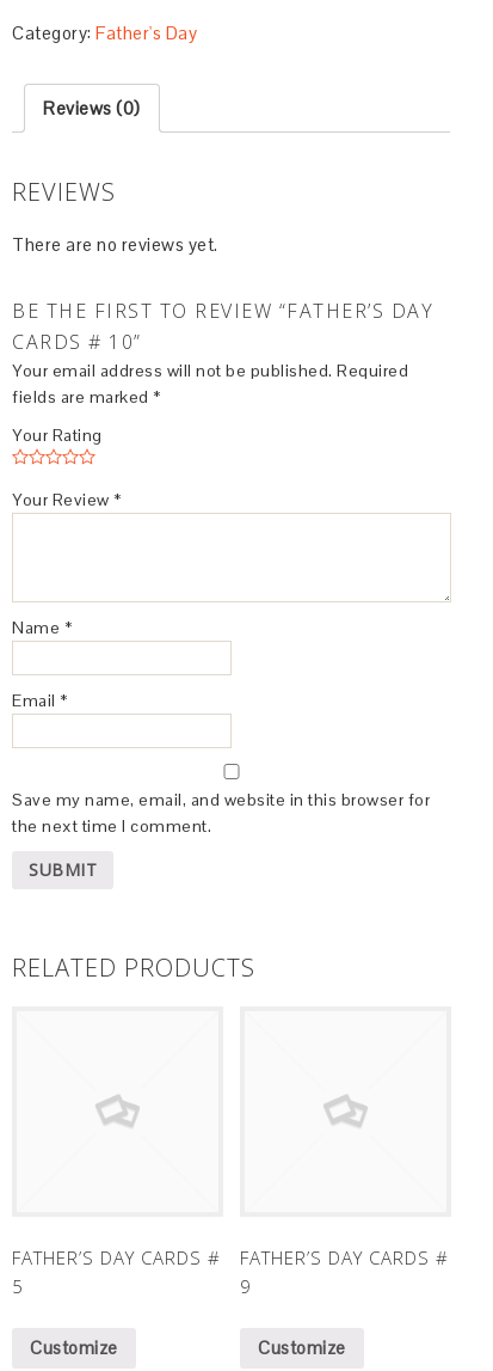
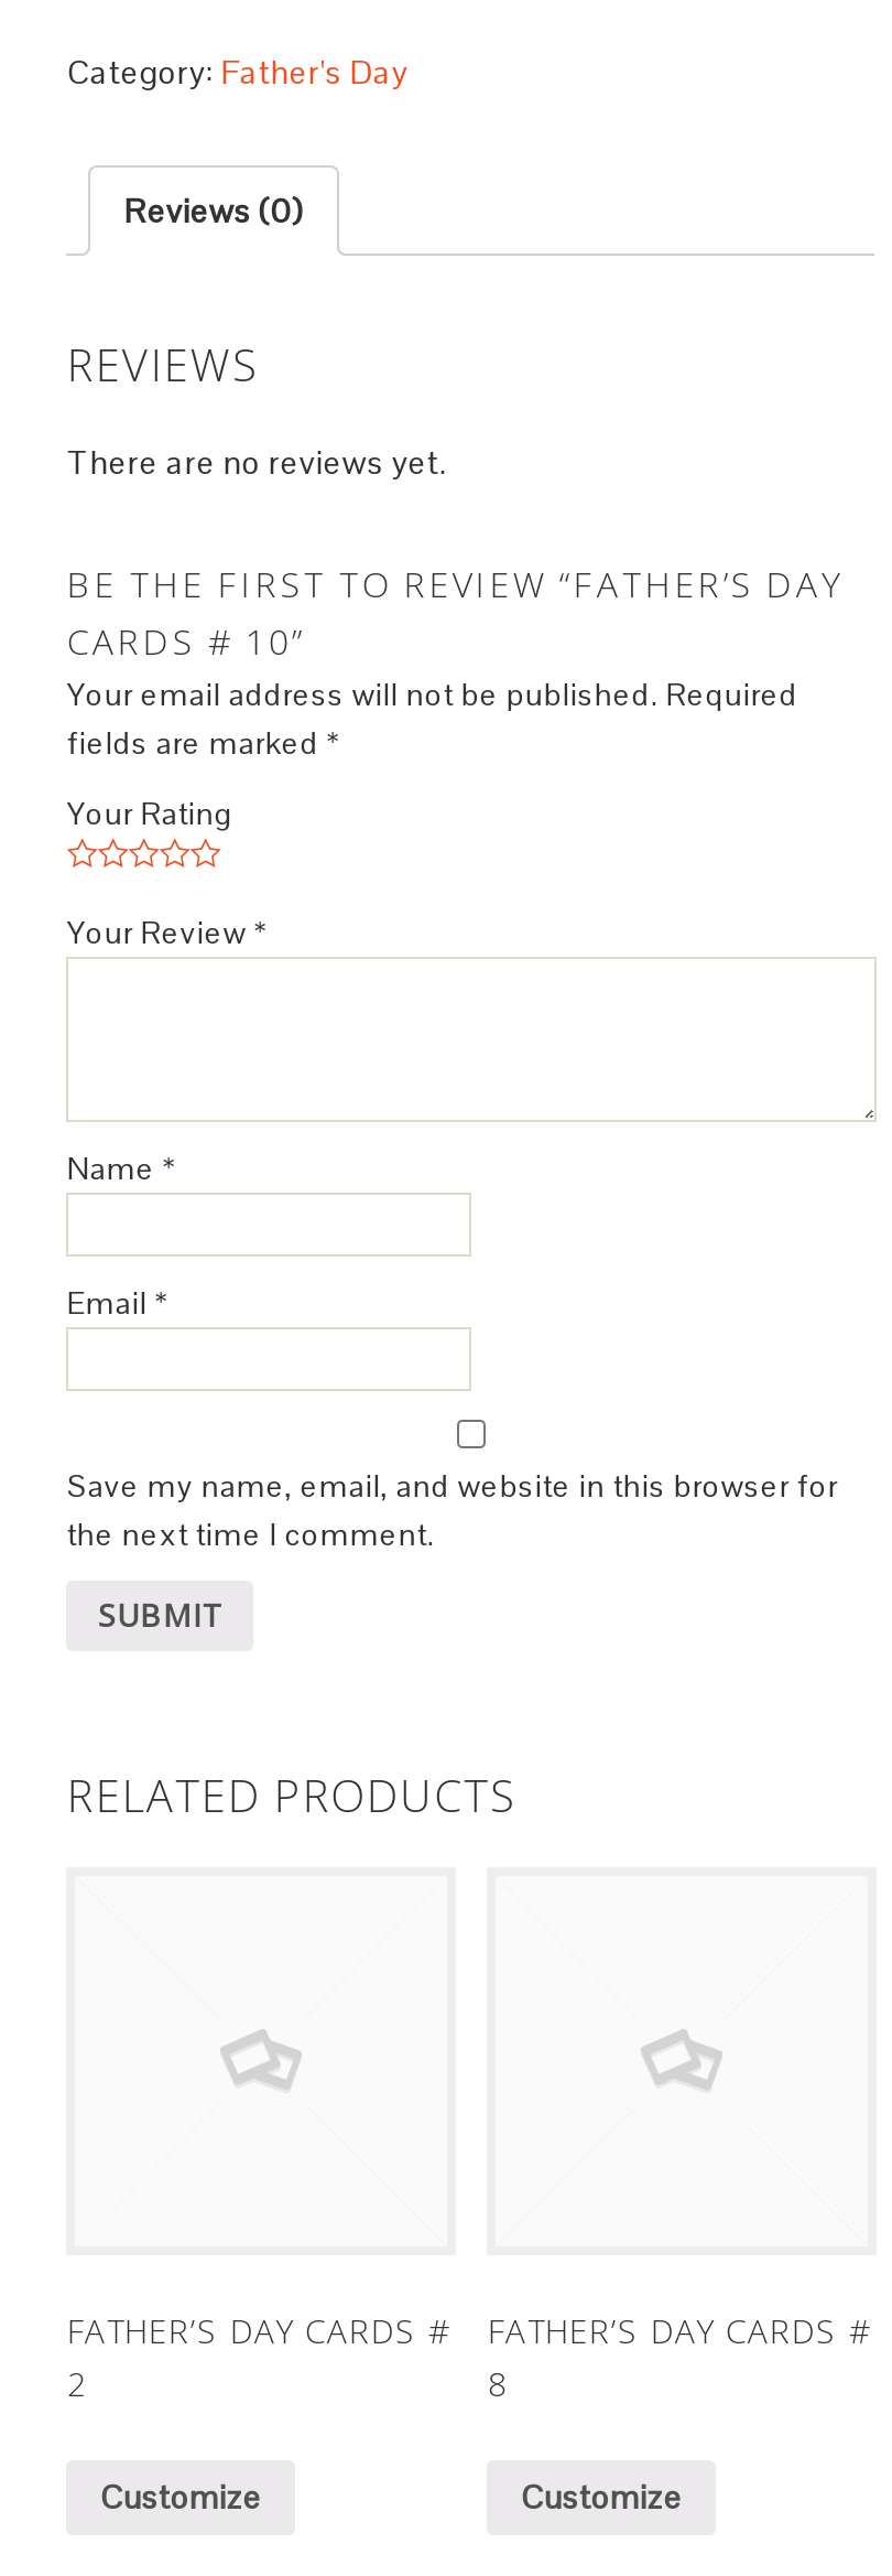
- 5
+ 2

- 9
+ 8
